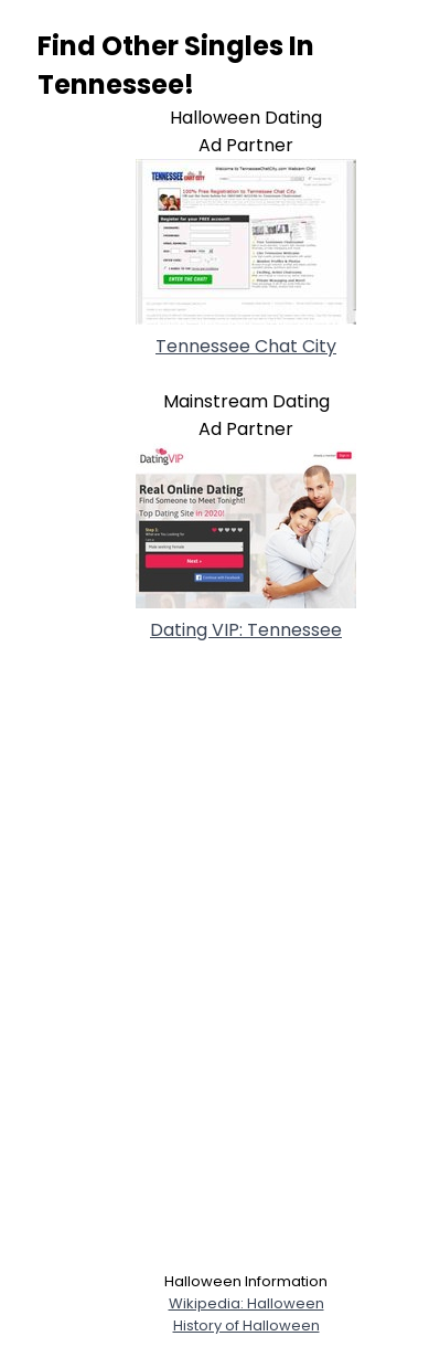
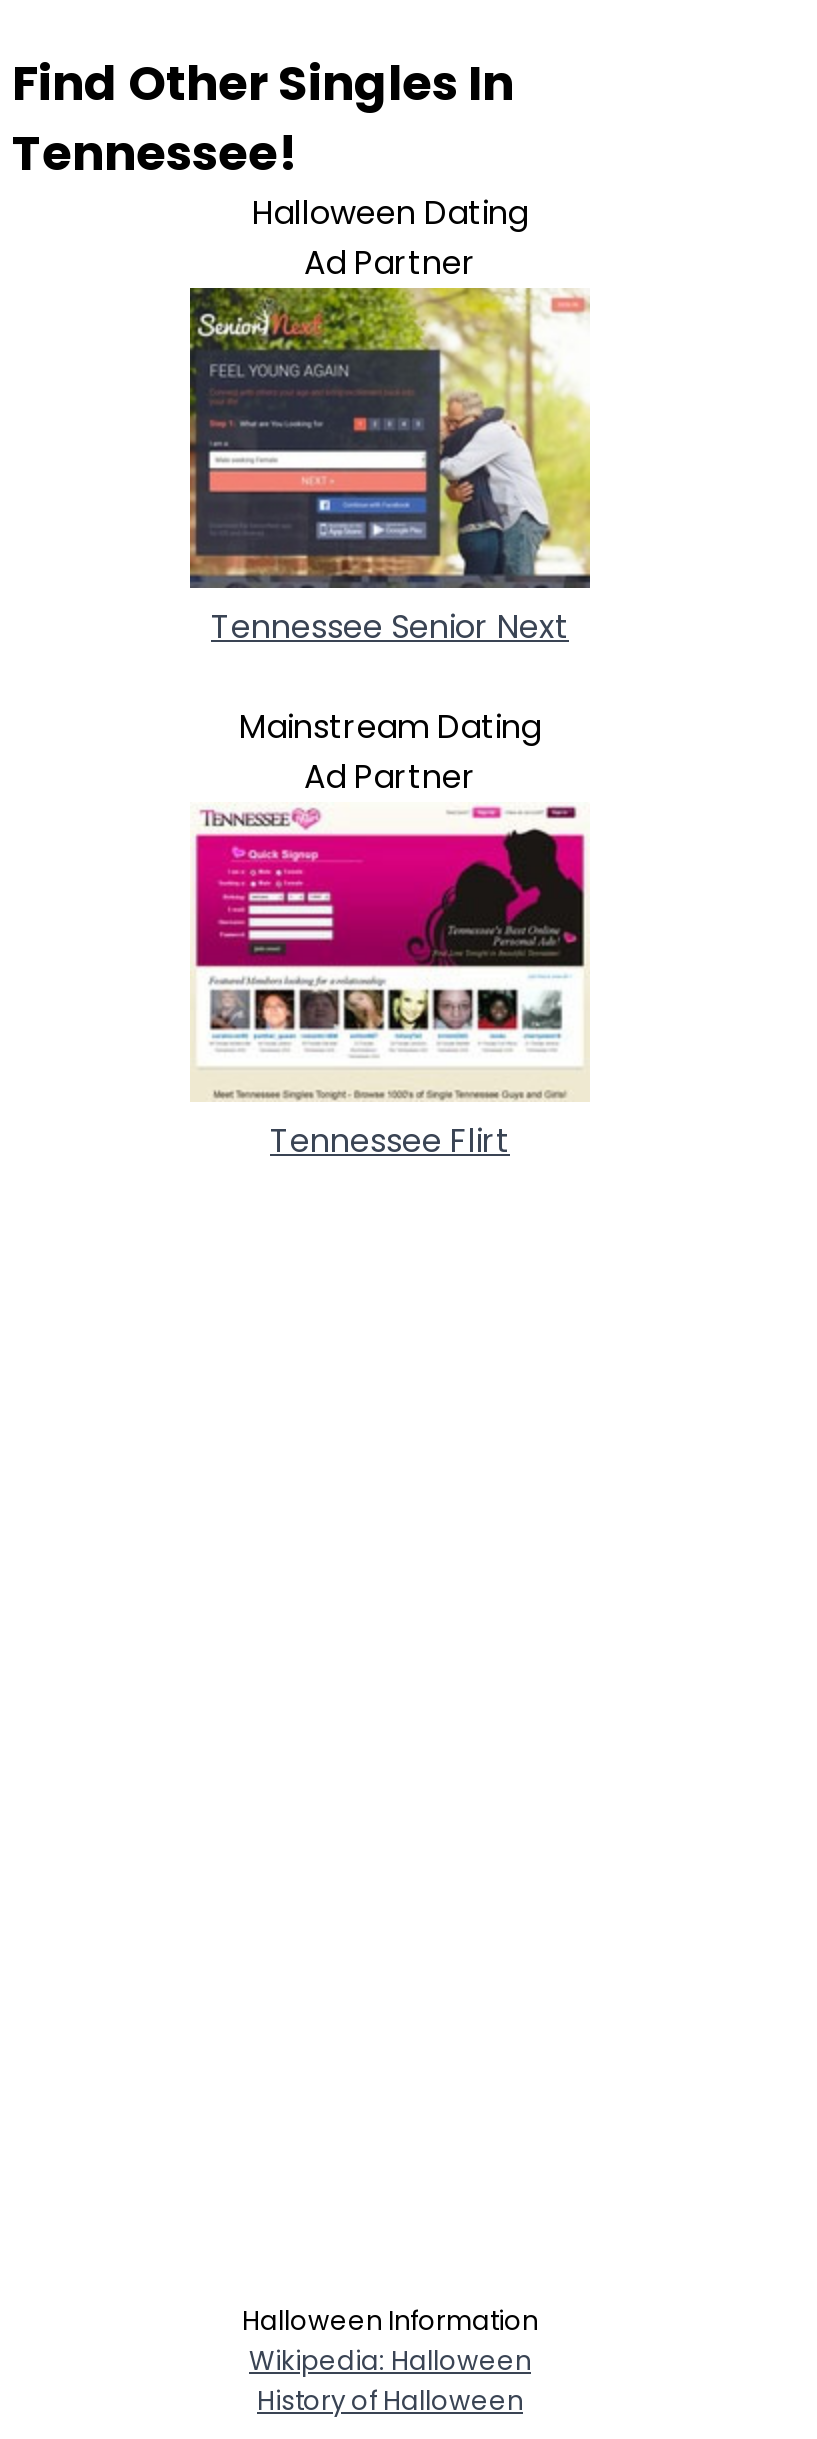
- [image]
- Tennessee Chat City
+ [image]
+ Tennessee Senior Next

- [image]
- Dating VIP: Tennessee
+ [image]
+ Tennessee Flirt
